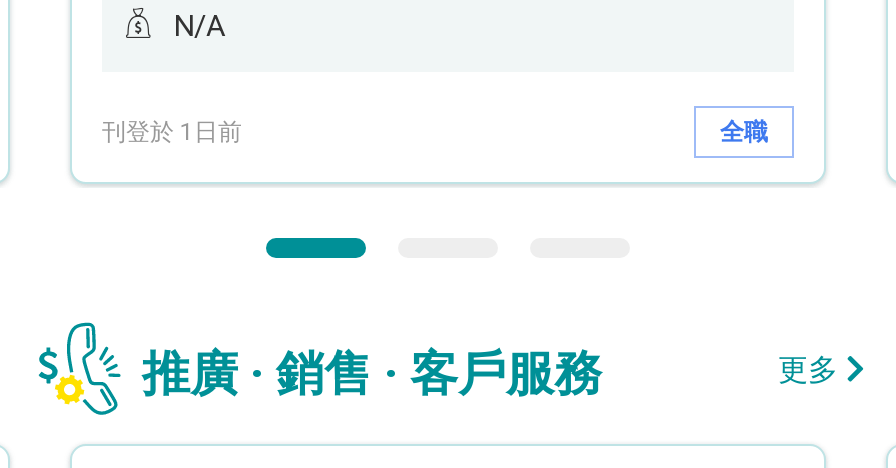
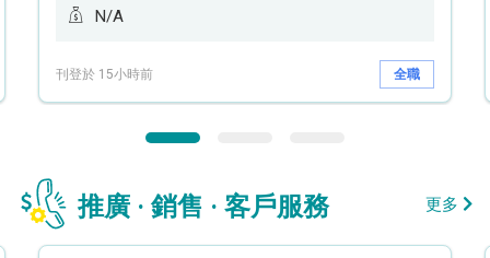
- 刊登於 1日前
+ 刊登於 15小時前
